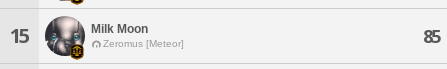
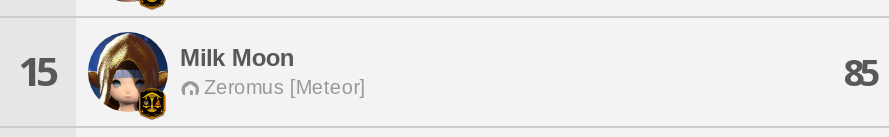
- [image]
+ [image]
